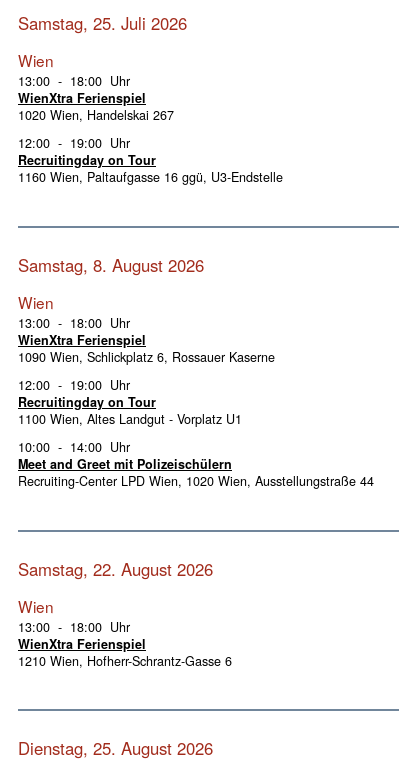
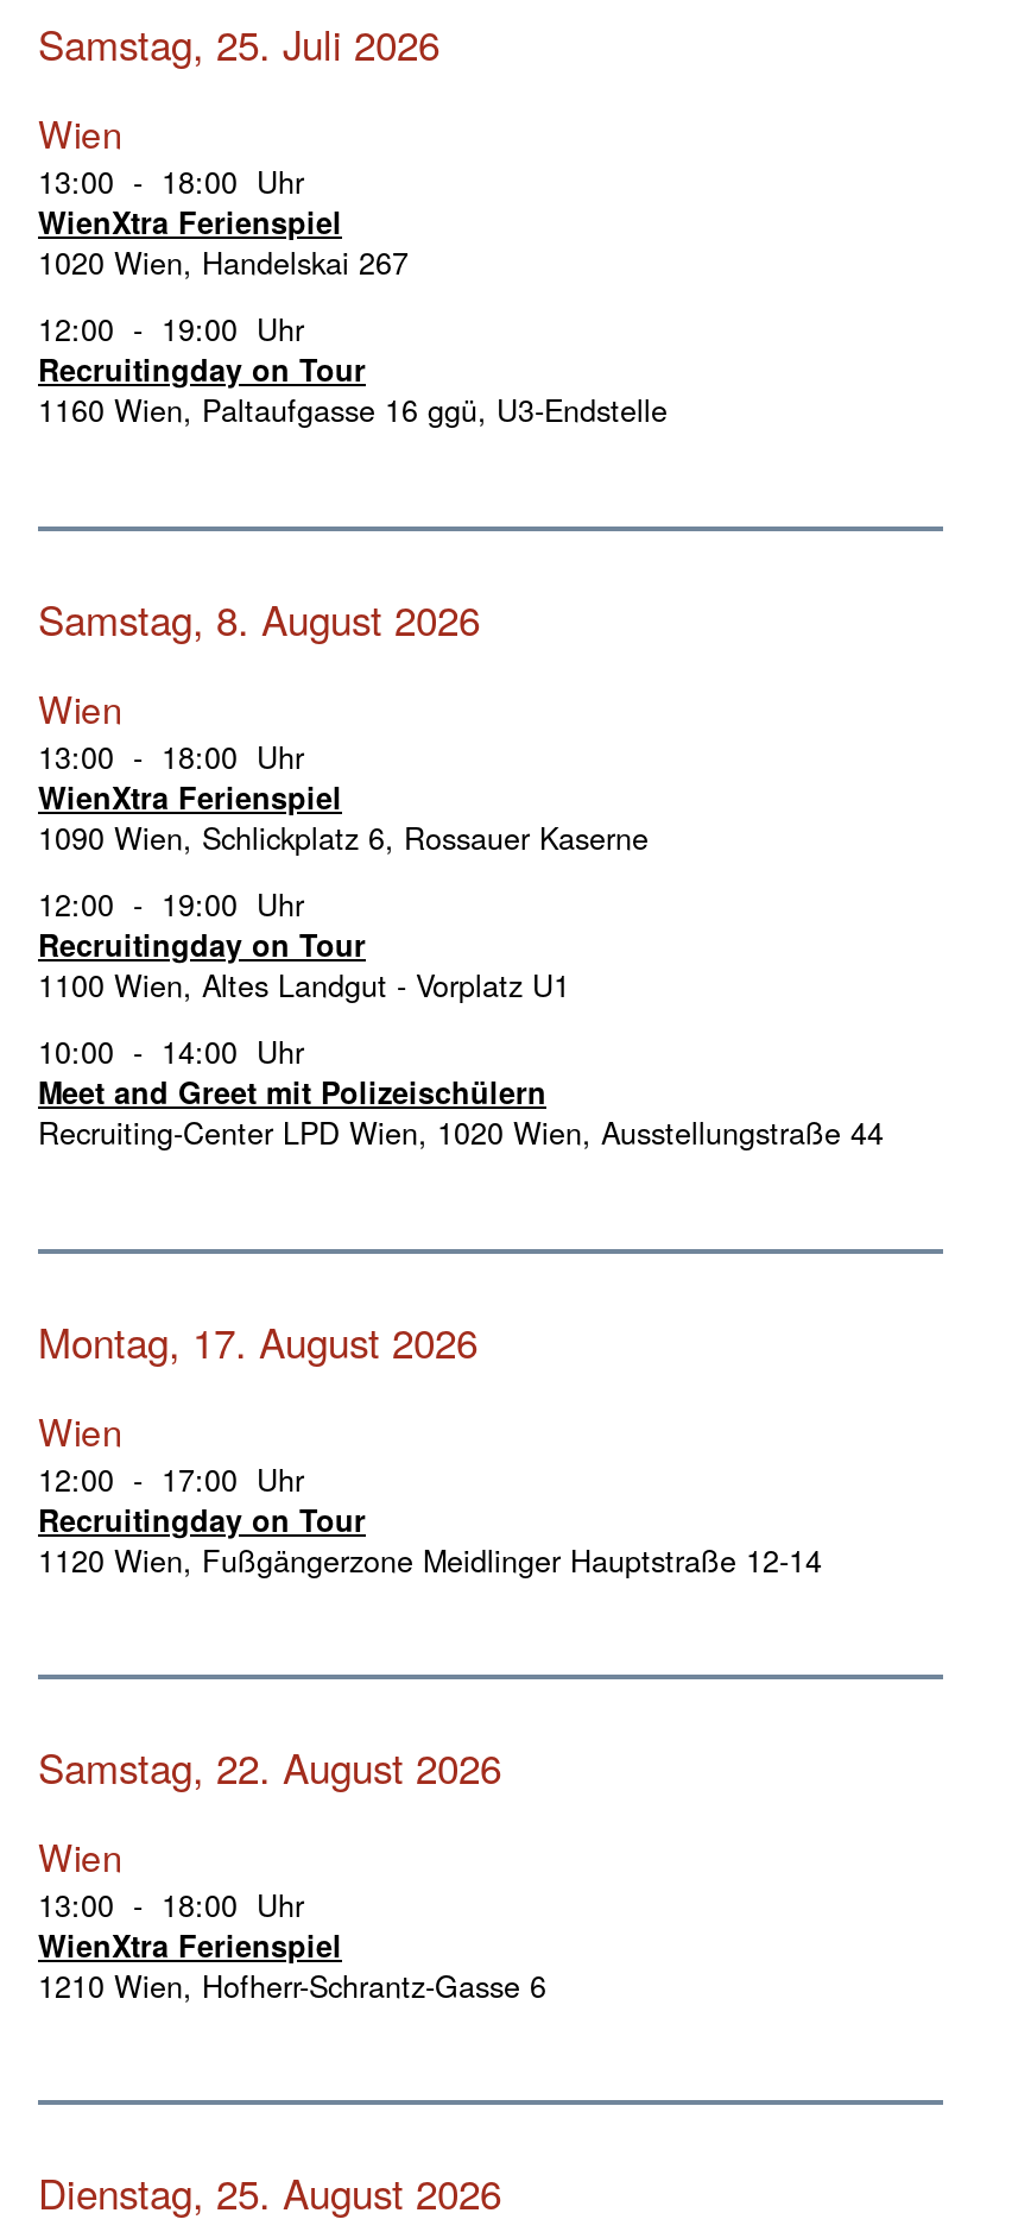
+ Montag, 17. August 2026
+ Wien
+ 12:00 - 17:00 Uhr
+ Recruitingday on Tour
+ 1120 Wien, Fußgängerzone Meidlinger Hauptstraße 12-14
